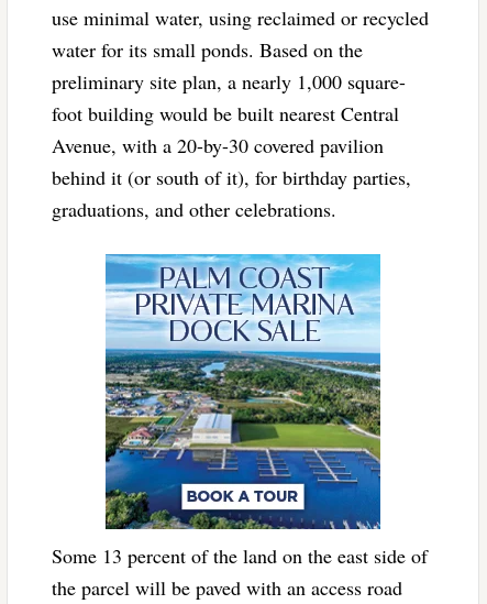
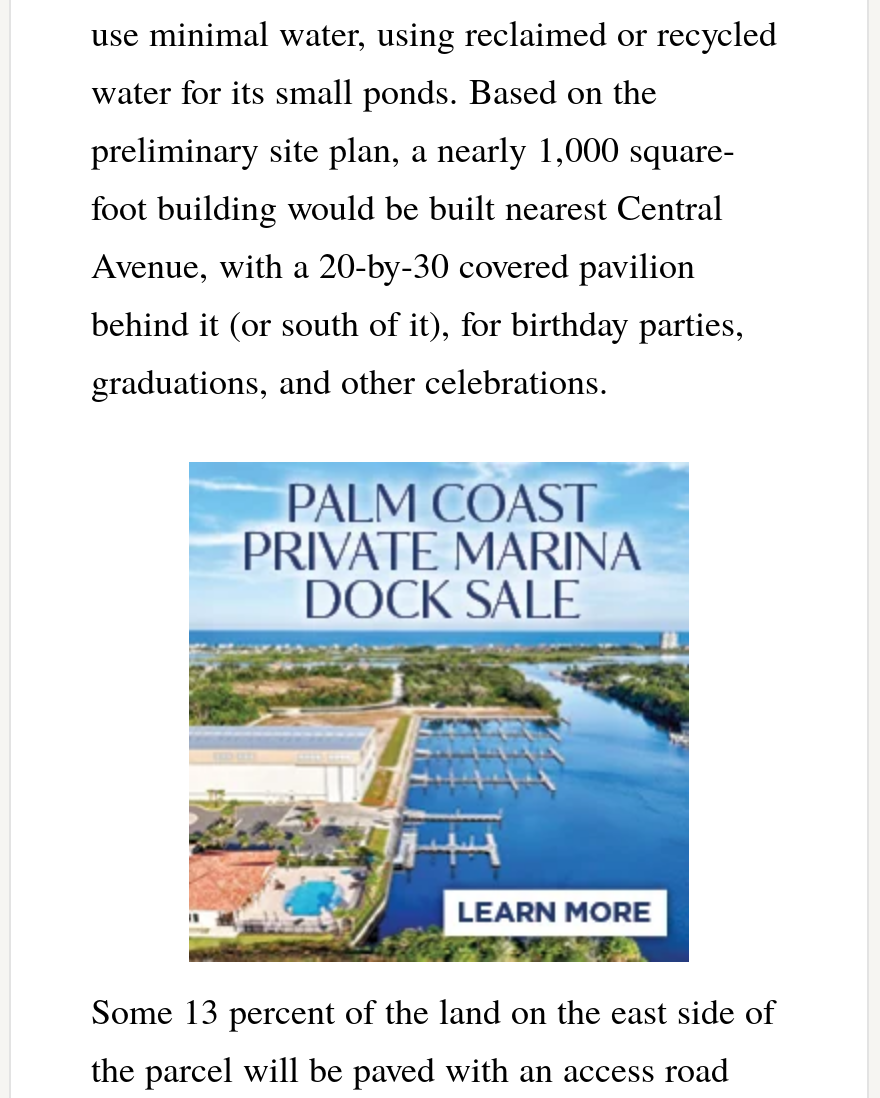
- [image]
+ [image]
